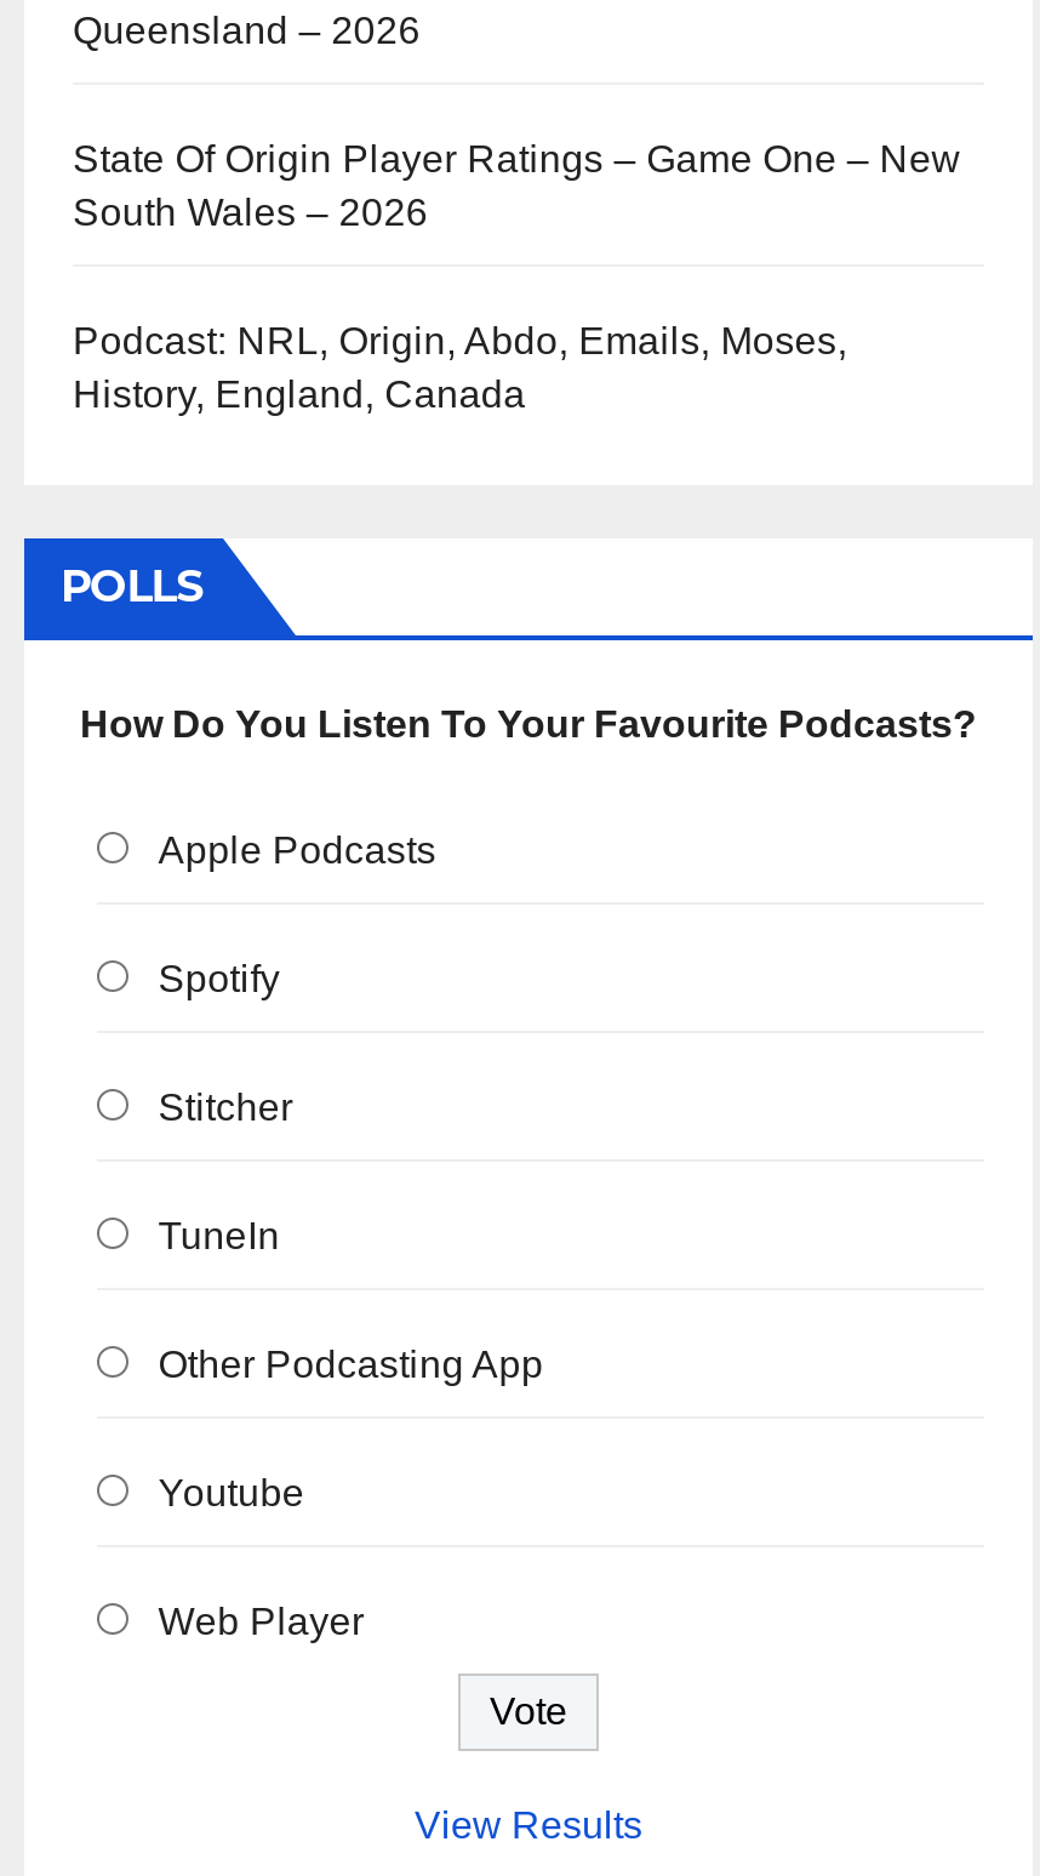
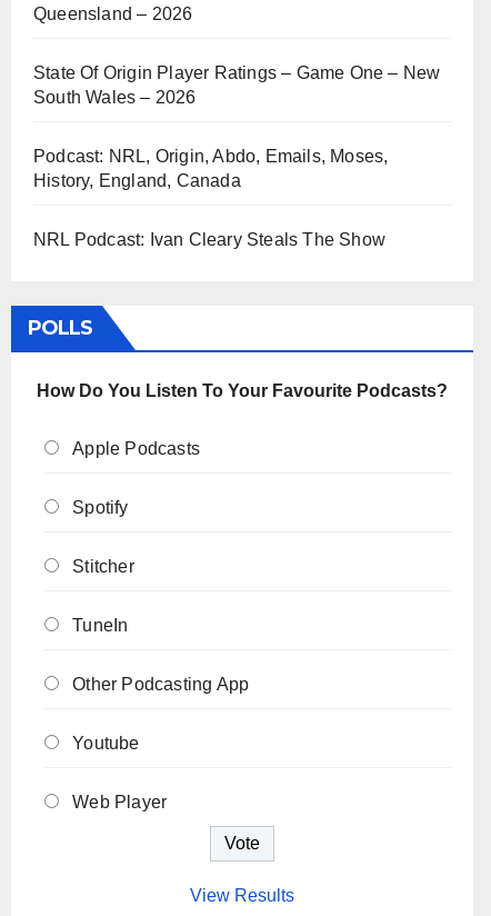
+ NRL Podcast: Ivan Cleary Steals The Show
